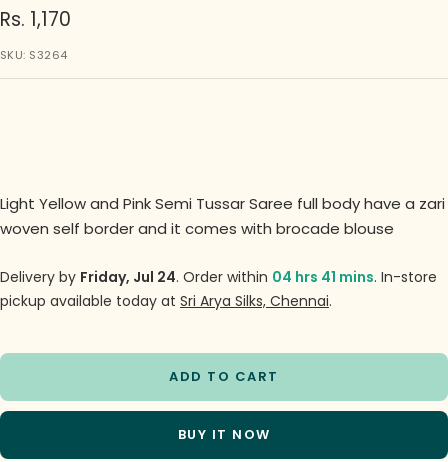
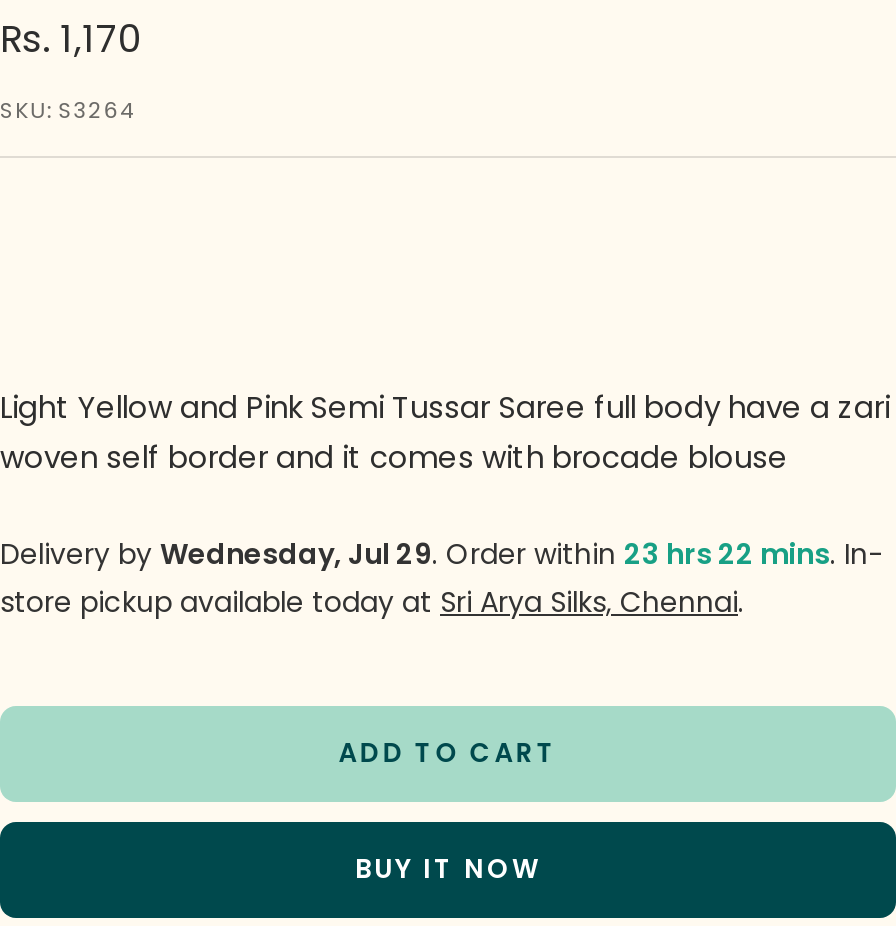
- Delivery by Friday, Jul 24. Order within 04 hrs 41 mins. In-store
- pickup available today at Sri Arya Silks, Chennai.
+ Delivery by Wednesday, Jul 29. Order within 23 hrs 22 mins. In-
+ store pickup available today at Sri Arya Silks, Chennai.
